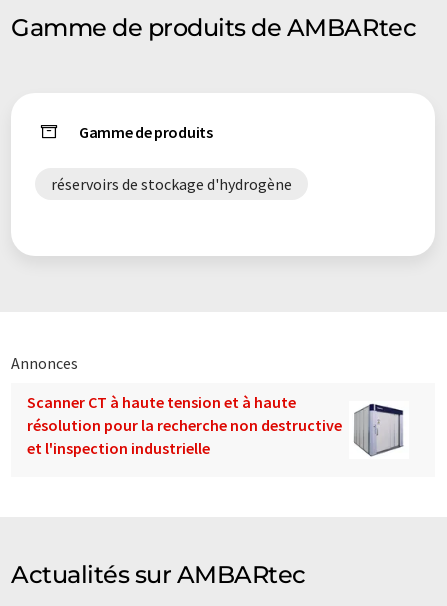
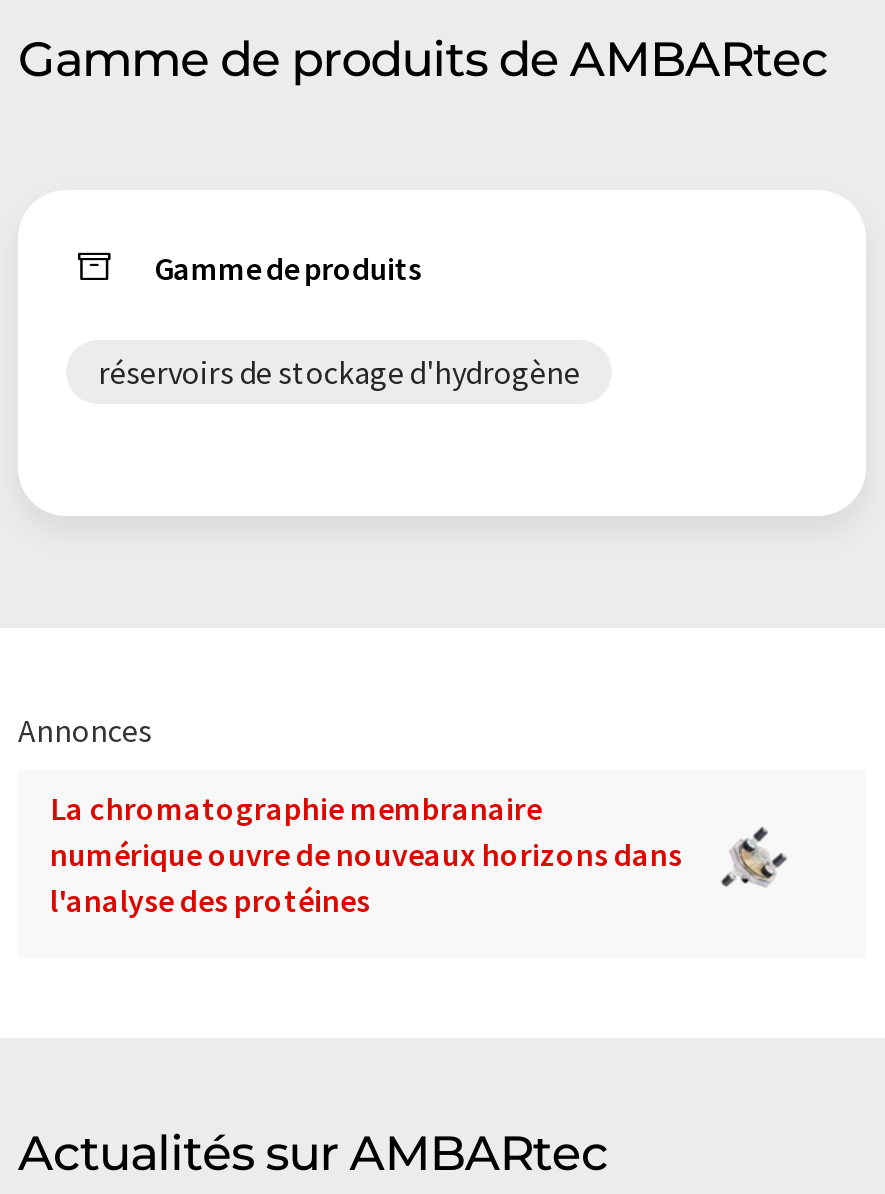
- [image]
- Scanner CT à haute tension et à haute
- résolution pour la recherche non destructive
- et l'inspection industrielle
+ [image]
+ La chromatographie membranaire
+ numérique ouvre de nouveaux horizons dans
+ l'analyse des protéines
